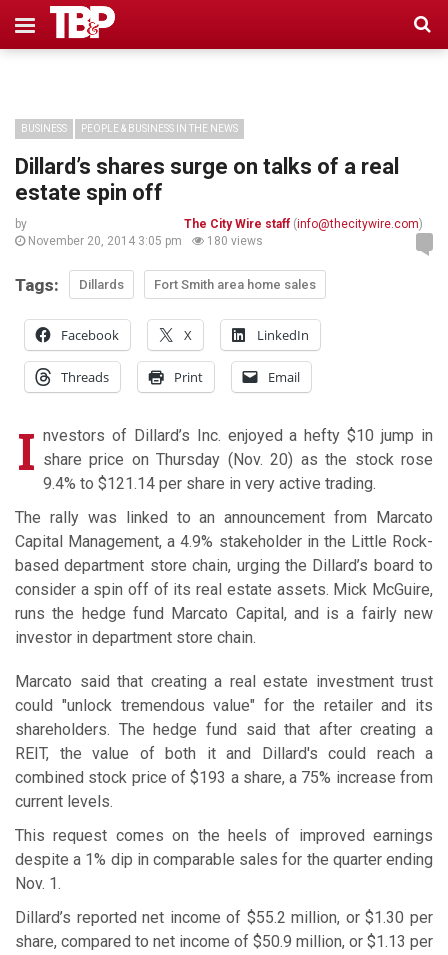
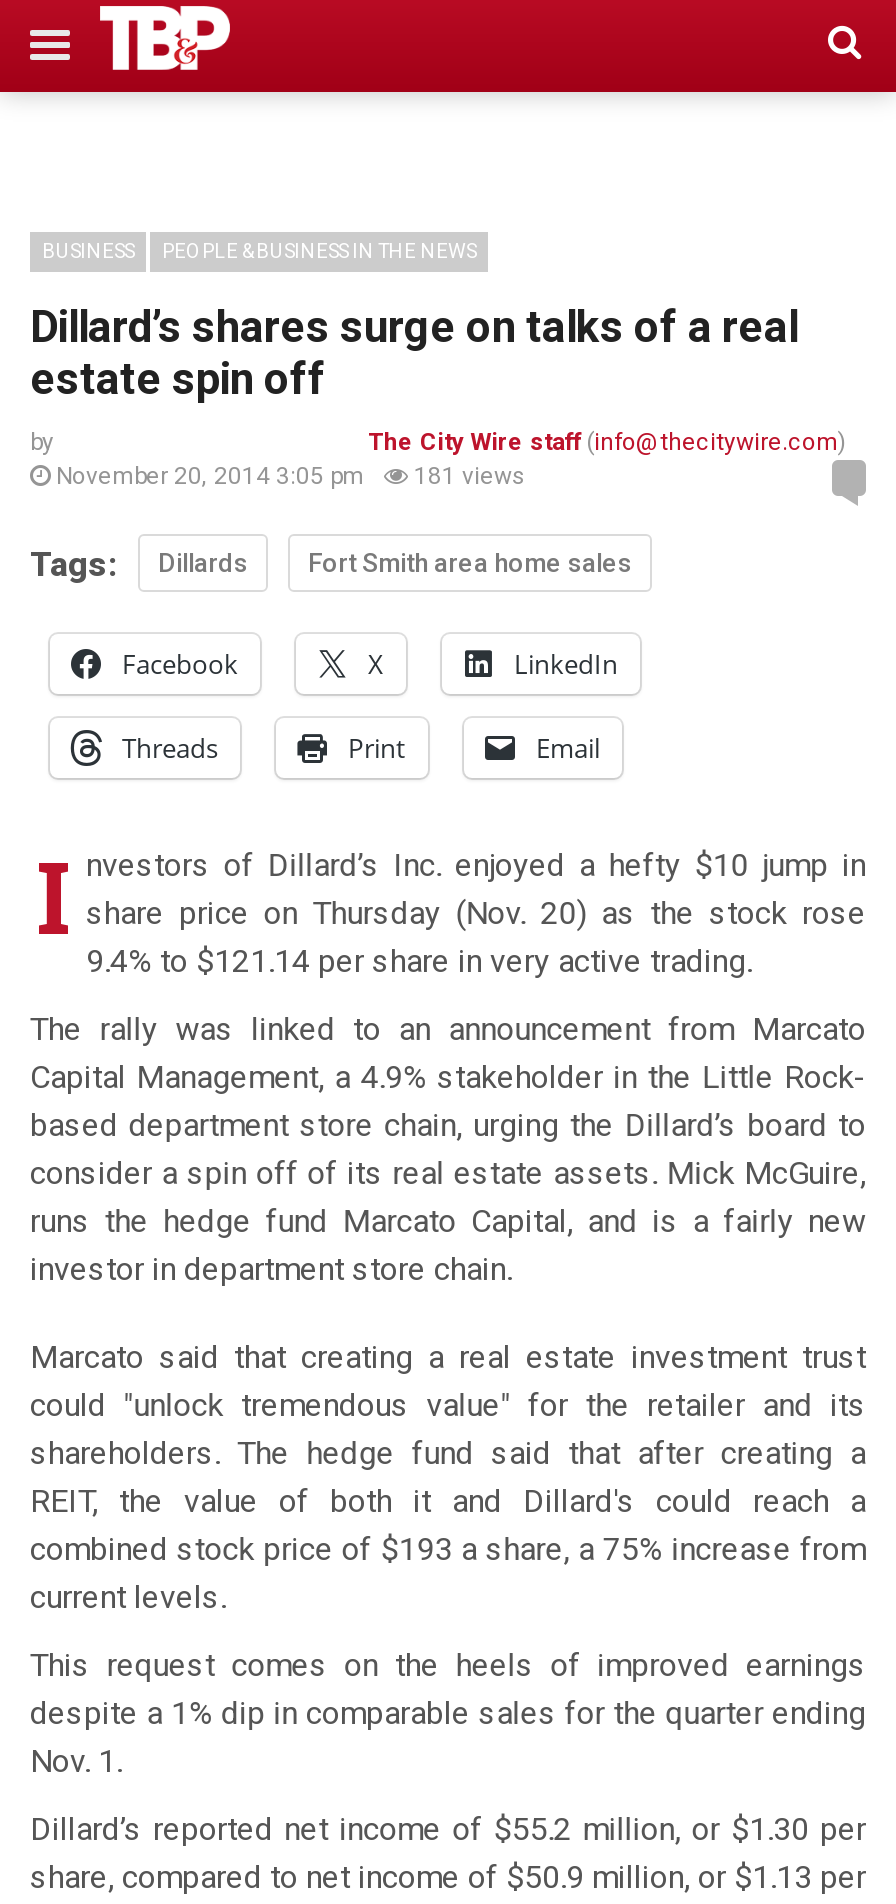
- November 20, 2014 3:05 pm 180 views
+ November 20, 2014 3:05 pm 181 views
